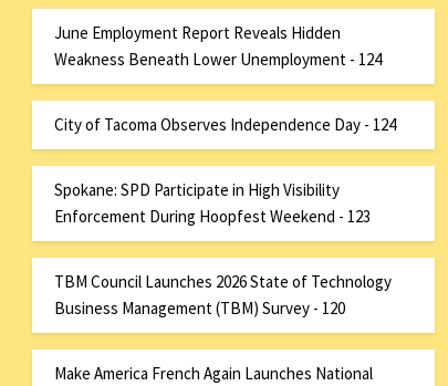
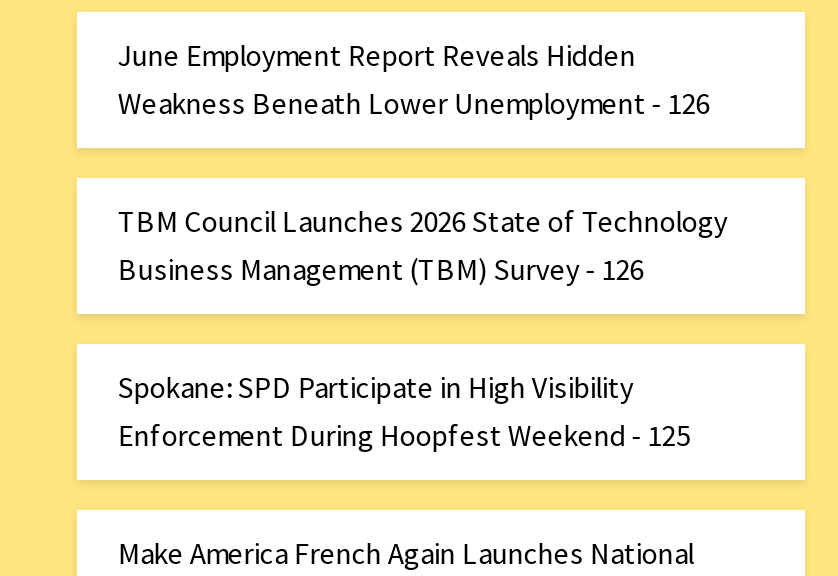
- Weakness Beneath Lower Unemployment - 124
+ Weakness Beneath Lower Unemployment - 126

- City of Tacoma Observes Independence Day - 124
+ Business Management (TBM) Survey - 126

moved down: Spokane: SPD Participate in High Visibility

- Enforcement During Hoopfest Weekend - 123
- Business Management (TBM) Survey - 120
+ Enforcement During Hoopfest Weekend - 125

moved up: TBM Council Launches 2026 State of Technology
